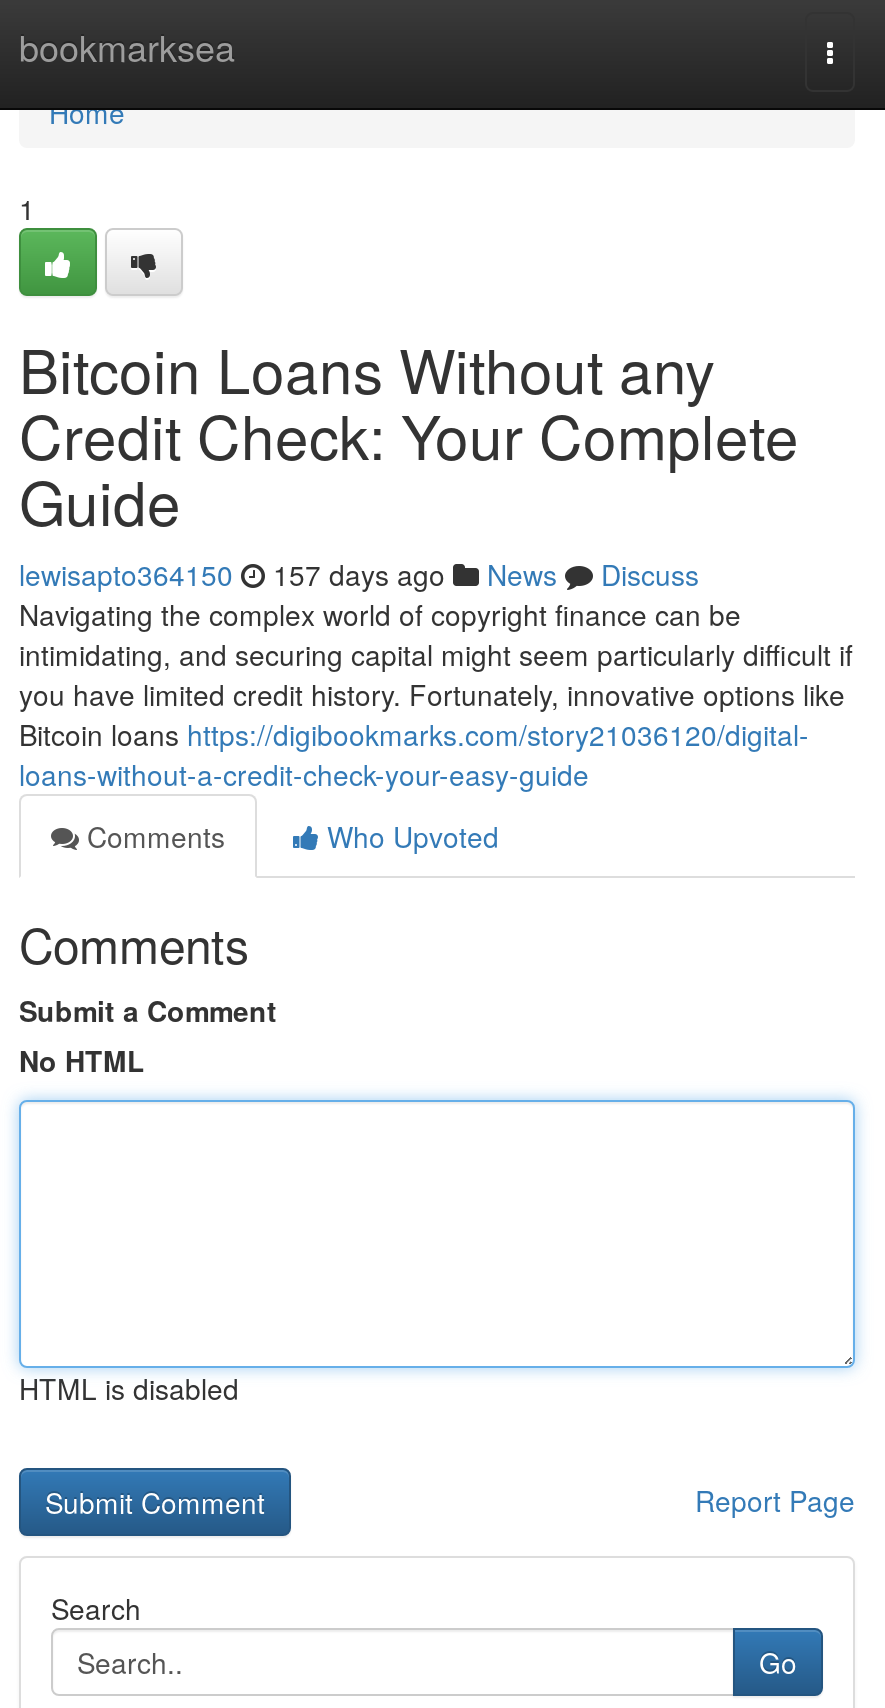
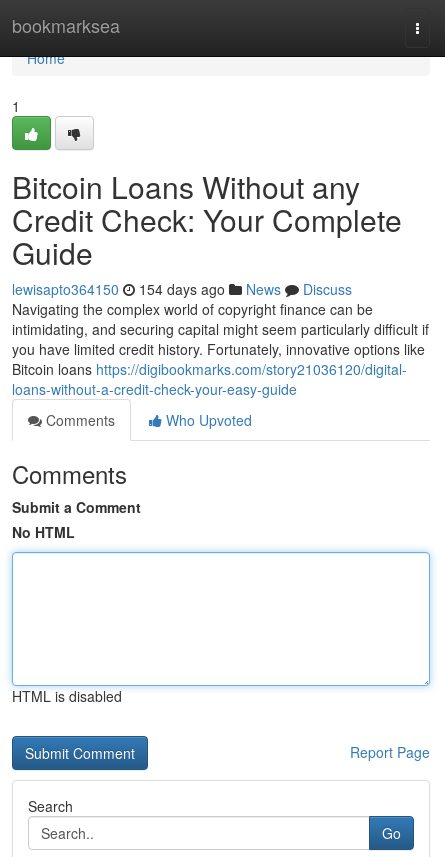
- lewisapto364150 157 days ago News Discuss
+ lewisapto364150 154 days ago News Discuss
